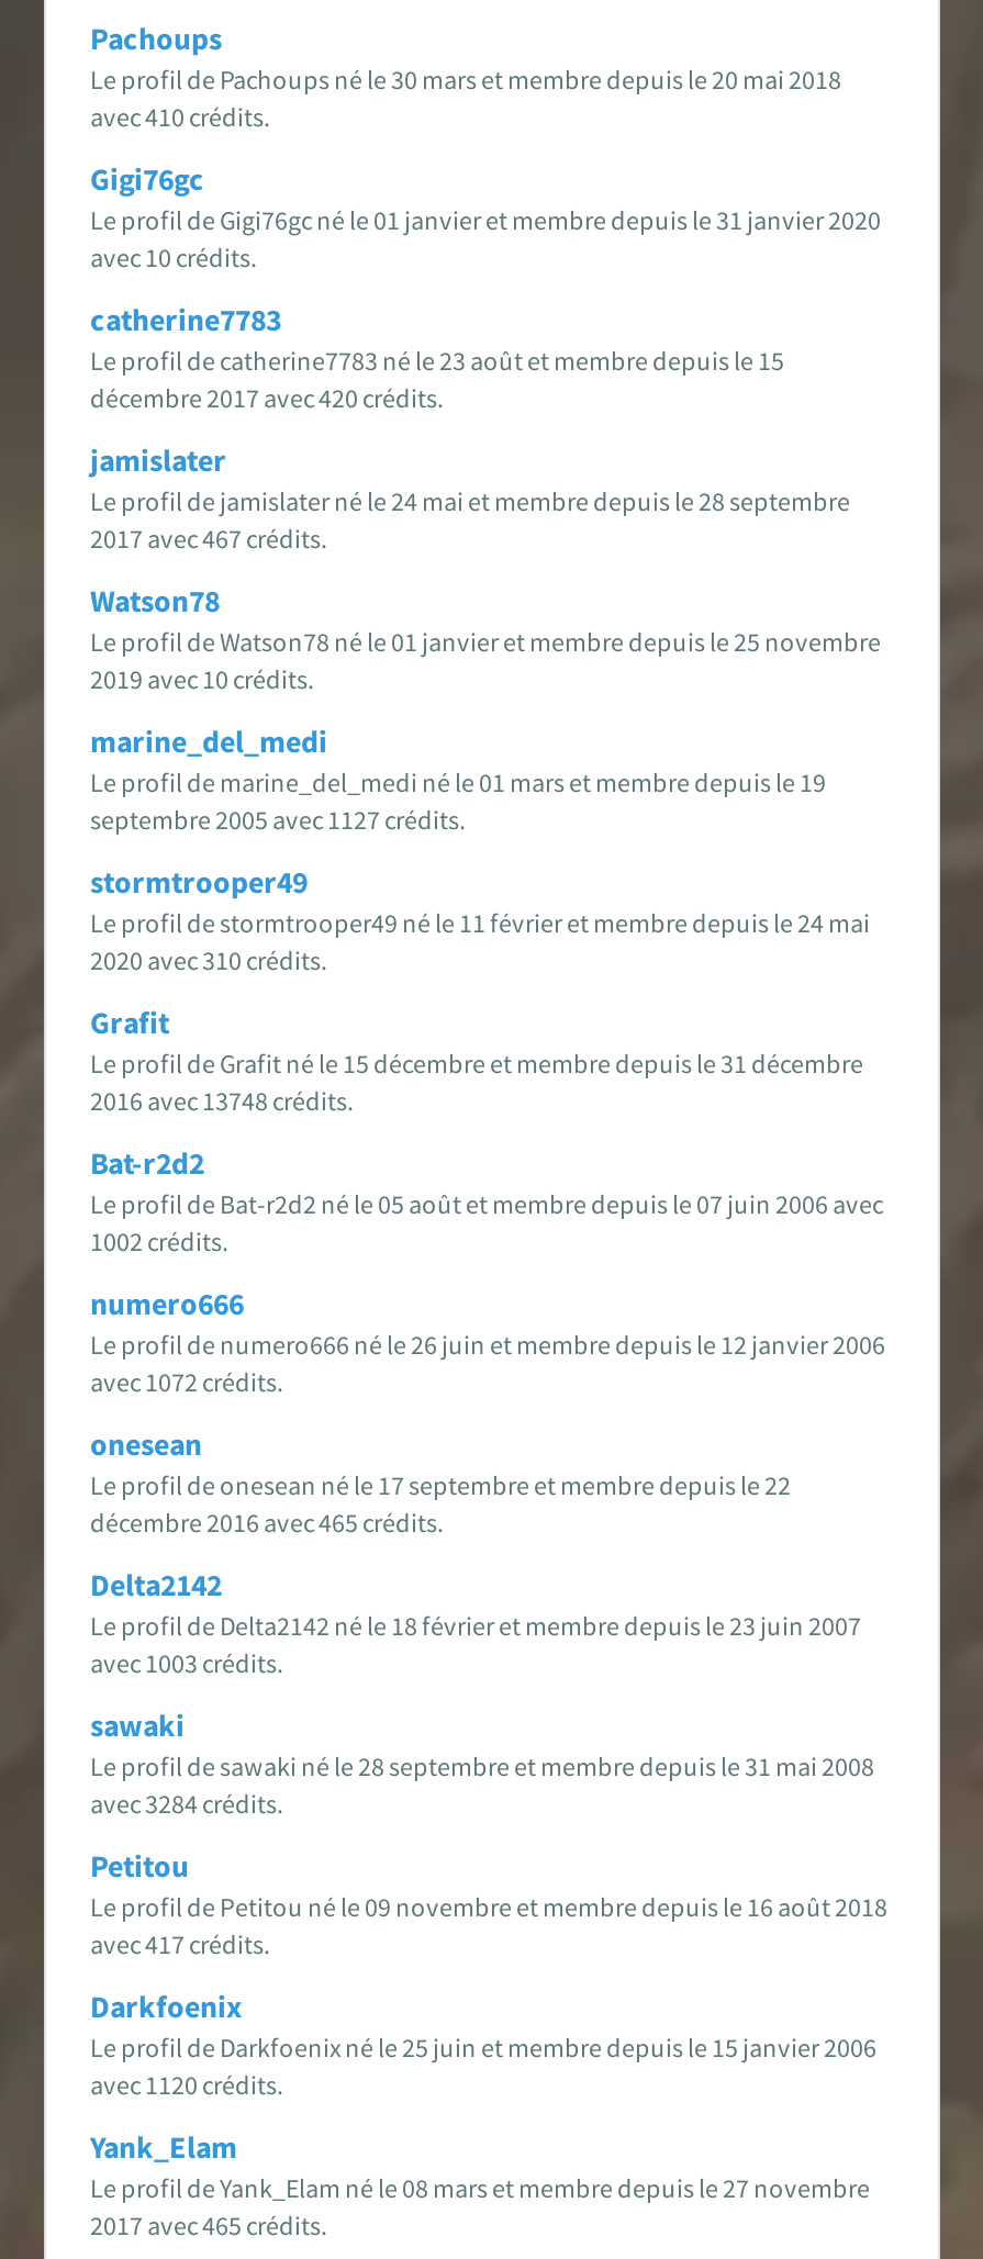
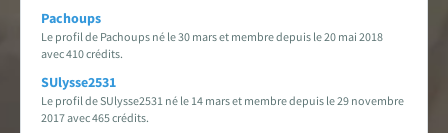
- Gigi76gc
- Le profil de Gigi76gc né le 01 janvier et membre depuis le 31 janvier 2020
- avec 10 crédits.
- catherine7783
- Le profil de catherine7783 né le 23 août et membre depuis le 15
- décembre 2017 avec 420 crédits.
- jamislater
- Le profil de jamislater né le 24 mai et membre depuis le 28 septembre
- 2017 avec 467 crédits.
- Watson78
- Le profil de Watson78 né le 01 janvier et membre depuis le 25 novembre
- 2019 avec 10 crédits.
- marine_del_medi
- Le profil de marine_del_medi né le 01 mars et membre depuis le 19
- septembre 2005 avec 1127 crédits.
- stormtrooper49
- Le profil de stormtrooper49 né le 11 février et membre depuis le 24 mai
- 2020 avec 310 crédits.
- Grafit
- Le profil de Grafit né le 15 décembre et membre depuis le 31 décembre
- 2016 avec 13748 crédits.
- Bat-r2d2
- Le profil de Bat-r2d2 né le 05 août et membre depuis le 07 juin 2006 avec
- 1002 crédits.
- numero666
- Le profil de numero666 né le 26 juin et membre depuis le 12 janvier 2006
- avec 1072 crédits.
- onesean
- Le profil de onesean né le 17 septembre et membre depuis le 22
- décembre 2016 avec 465 crédits.
- Delta2142
- Le profil de Delta2142 né le 18 février et membre depuis le 23 juin 2007
- avec 1003 crédits.
- sawaki
- Le profil de sawaki né le 28 septembre et membre depuis le 31 mai 2008
- avec 3284 crédits.
- Petitou
- Le profil de Petitou né le 09 novembre et membre depuis le 16 août 2018
- avec 417 crédits.
- Darkfoenix
- Le profil de Darkfoenix né le 25 juin et membre depuis le 15 janvier 2006
- avec 1120 crédits.
- Yank_Elam
- Le profil de Yank_Elam né le 08 mars et membre depuis le 27 novembre
+ SUlysse2531
+ Le profil de SUlysse2531 né le 14 mars et membre depuis le 29 novembre
